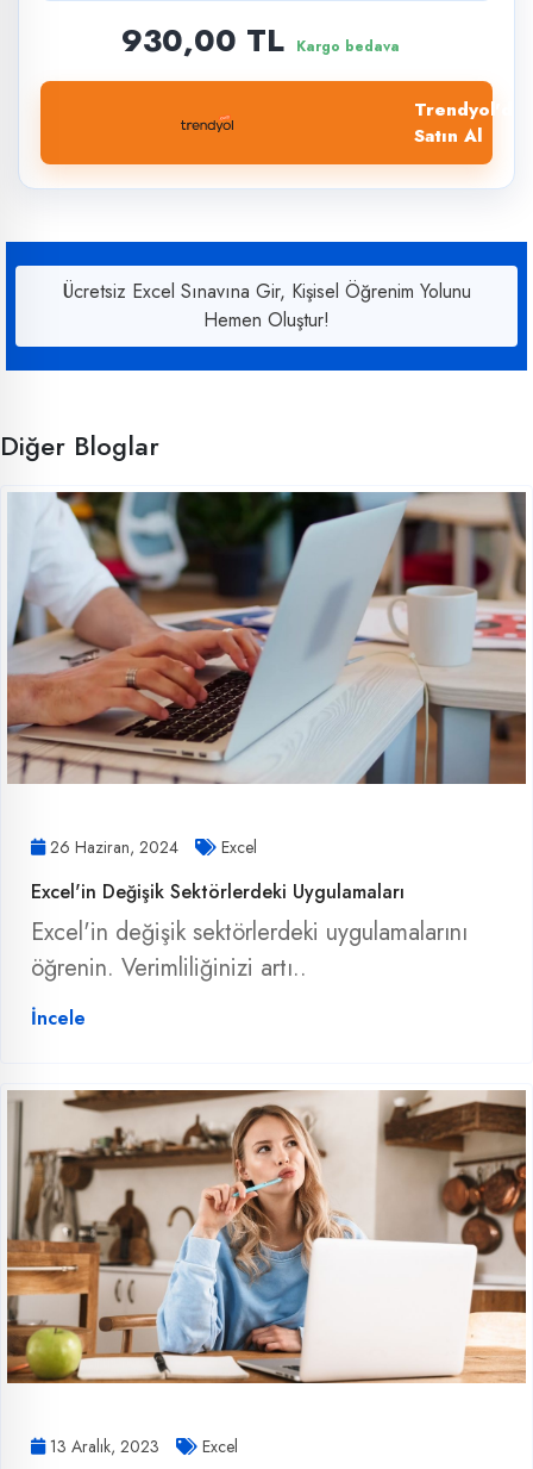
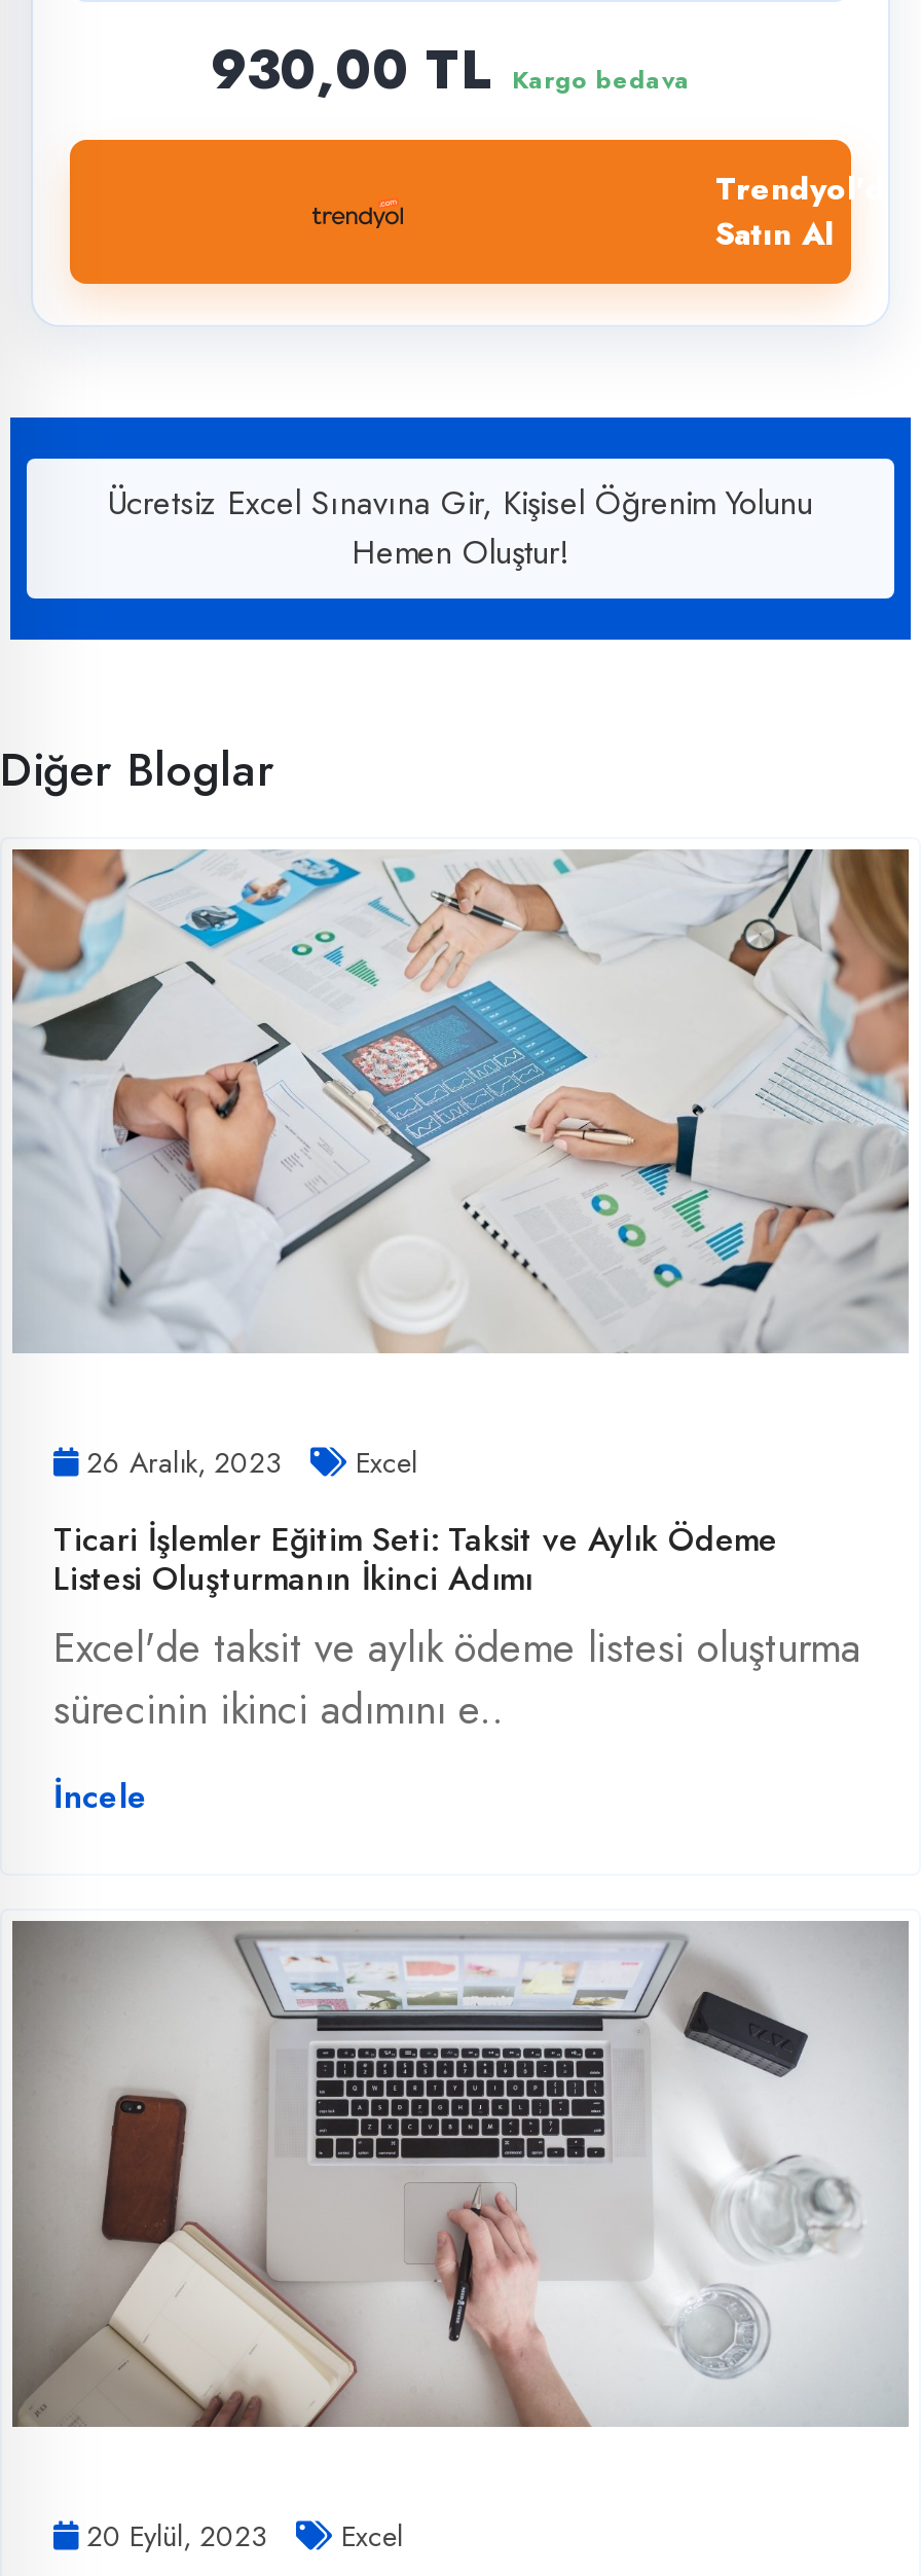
- [image]
+ [image]

- 26 Haziran, 2024 Excel
+ 26 Aralık, 2023 Excel

- Excel'in Değişik Sektörlerdeki Uygulamaları
- Excel'in değişik sektörlerdeki uygulamalarını
- öğrenin. Verimliliğinizi artı..
+ Ticari İşlemler Eğitim Seti: Taksit ve Aylık Ödeme
+ Listesi Oluşturmanın İkinci Adımı
+ Excel'de taksit ve aylık ödeme listesi oluşturma
+ sürecinin ikinci adımını e..

- [image]
+ [image]

- 13 Aralık, 2023 Excel
+ 20 Eylül, 2023 Excel
